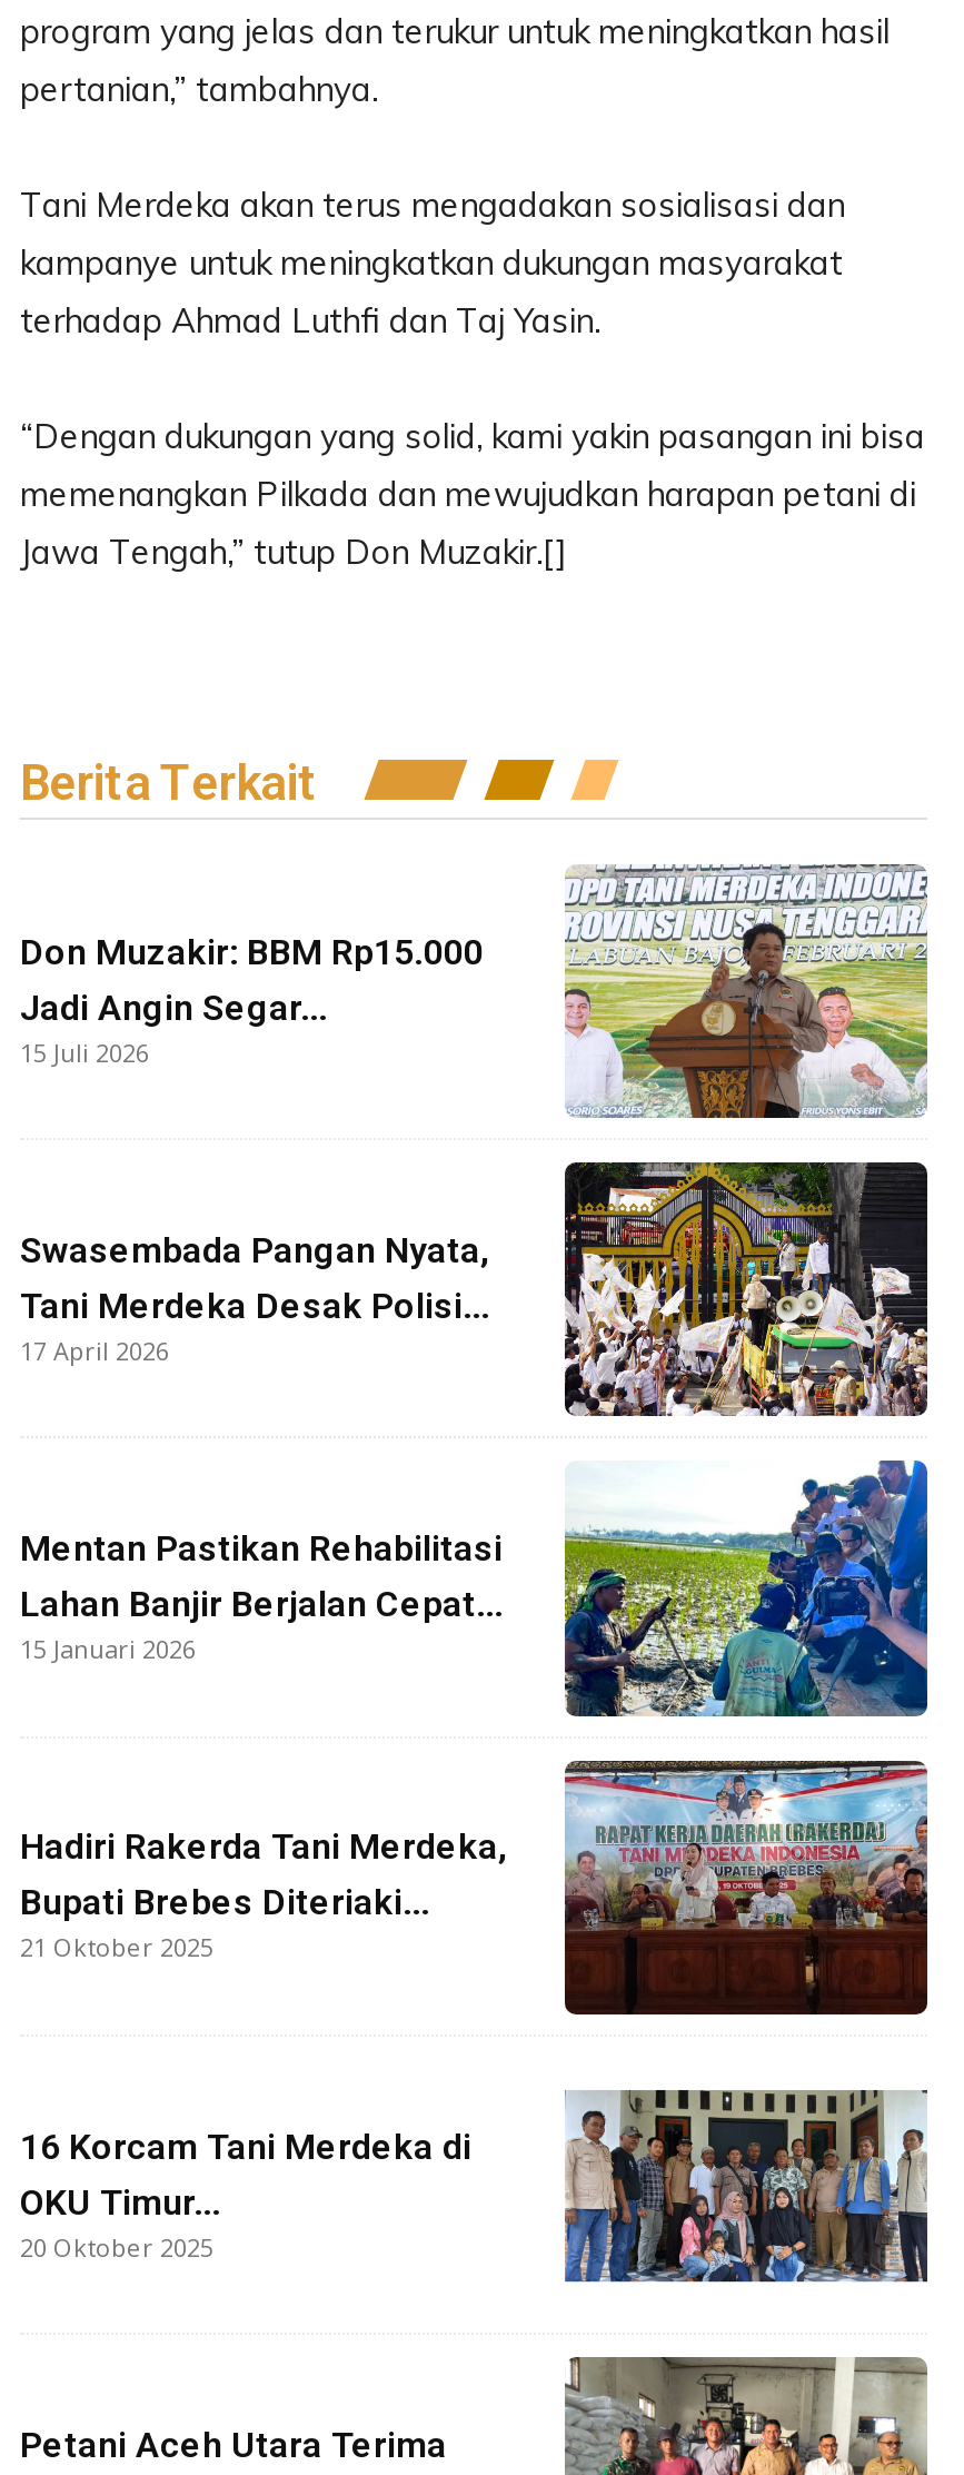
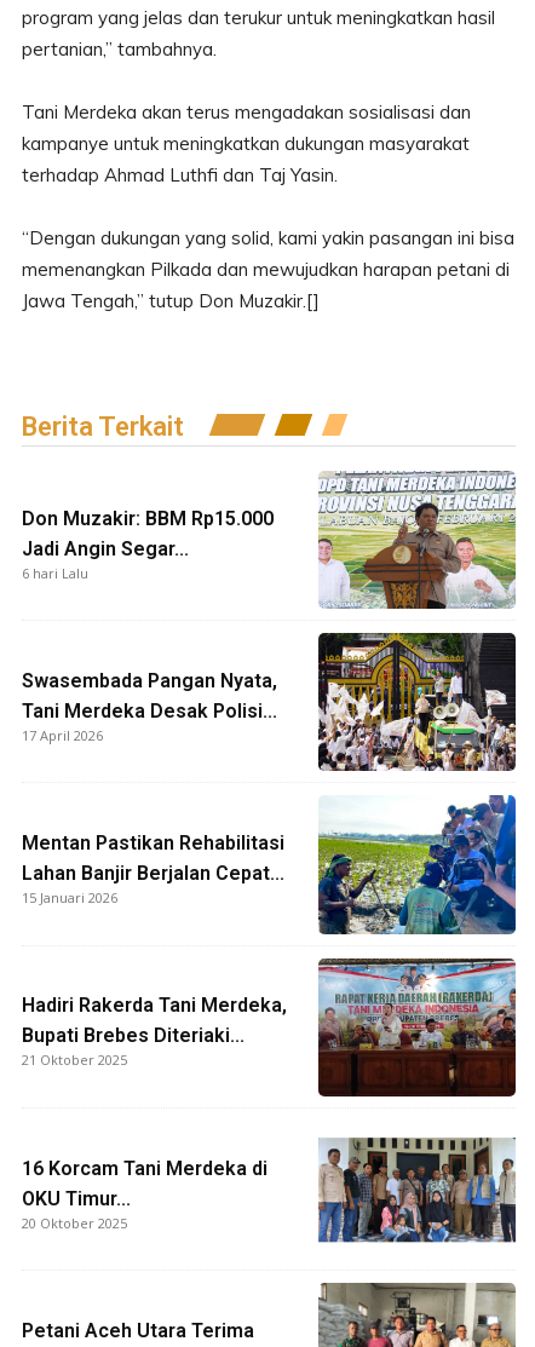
- 15 Juli 2026
+ 6 hari Lalu
